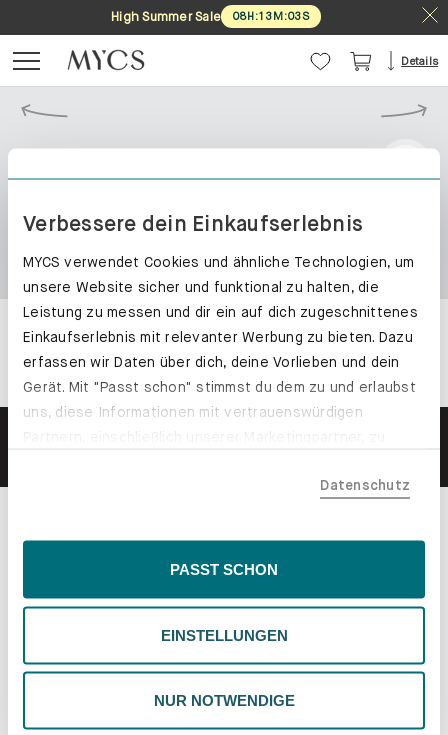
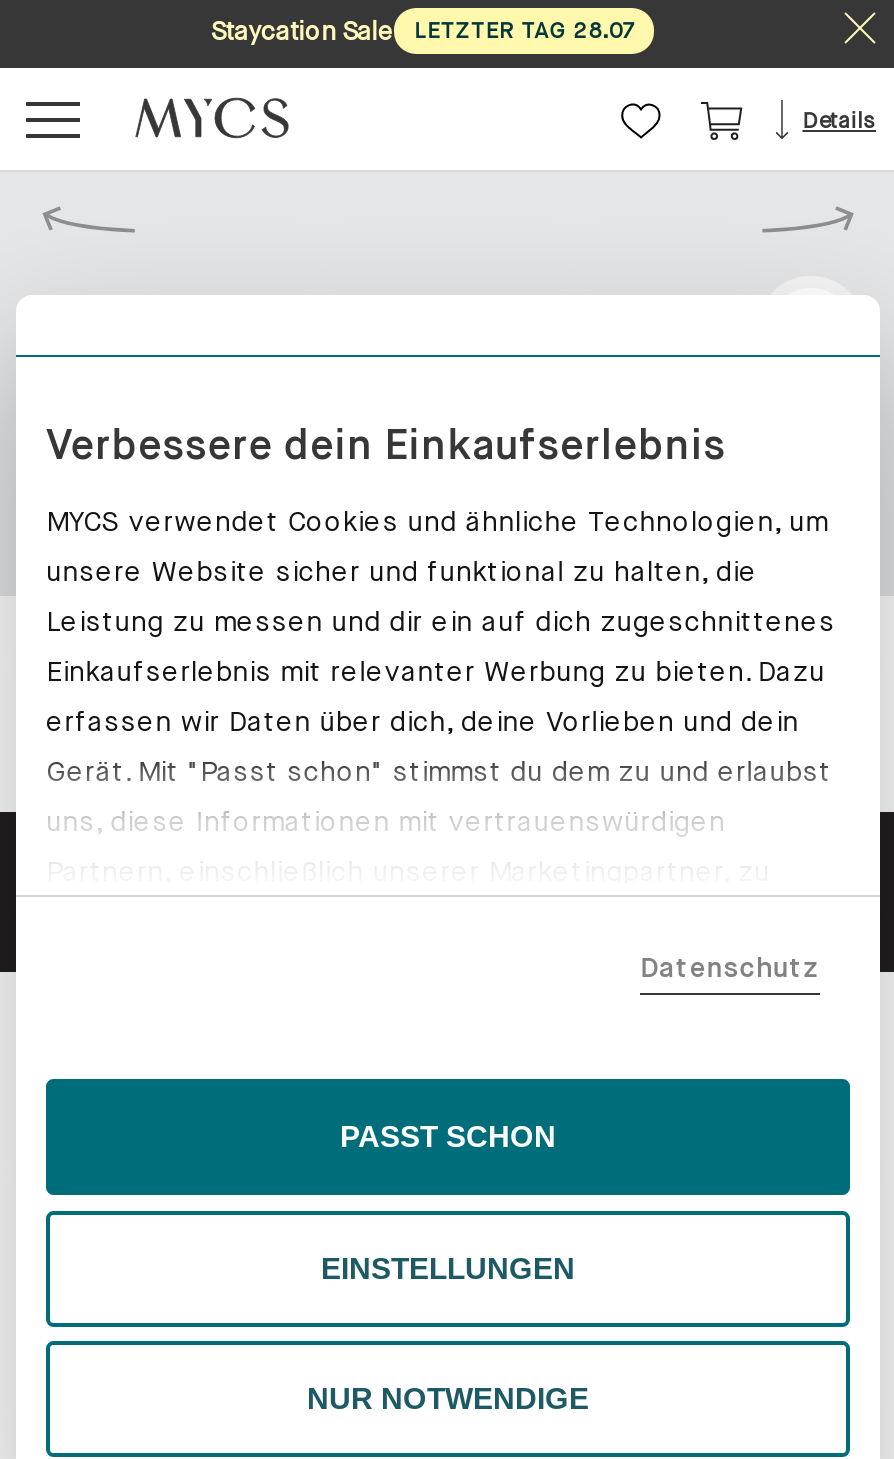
- High Summer Sale
- 08H:13 M:03 S
+ Staycation Sale
+ LETZTER TAG 28.07
